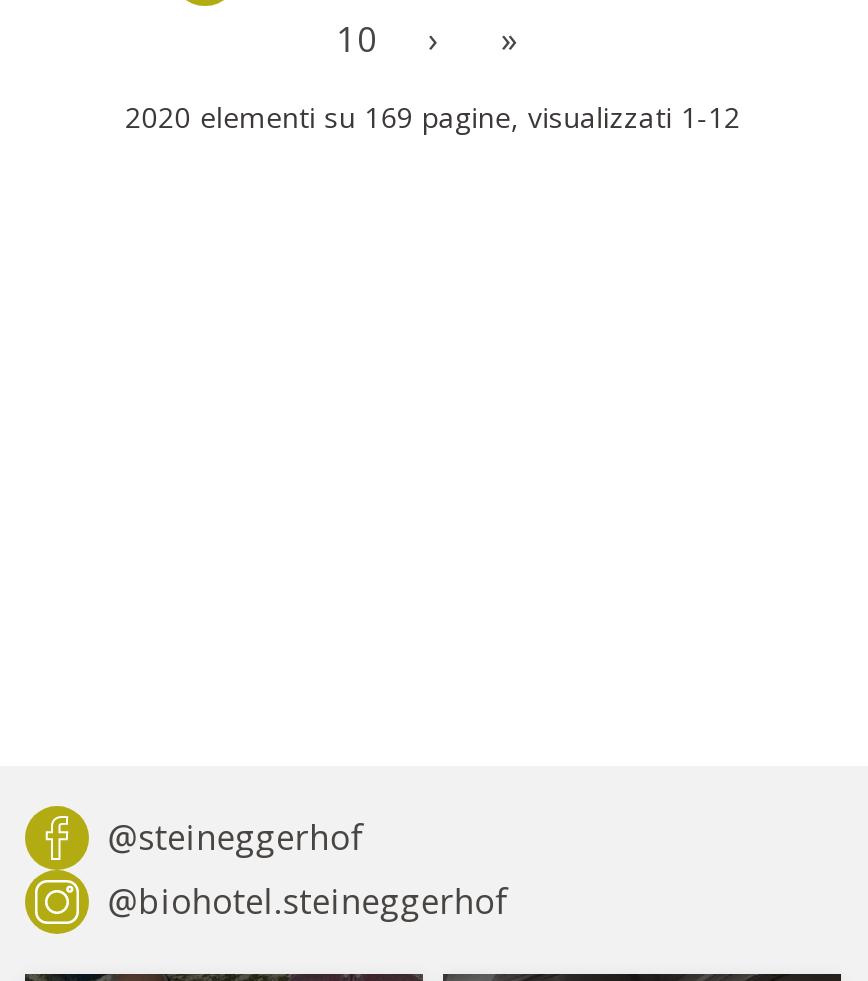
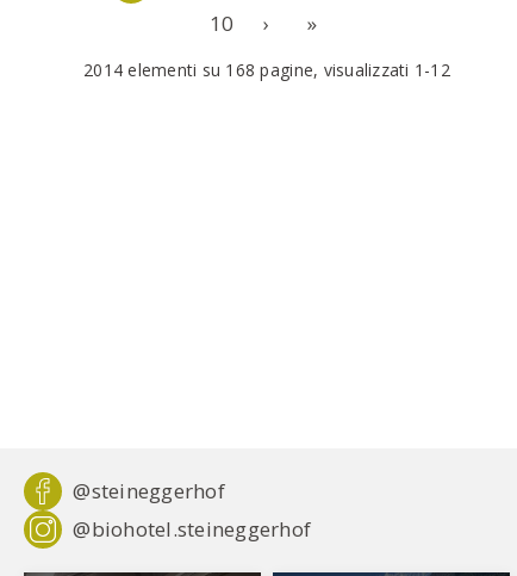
- 2020 elementi su 169 pagine, visualizzati 1-12
+ 2014 elementi su 168 pagine, visualizzati 1-12
